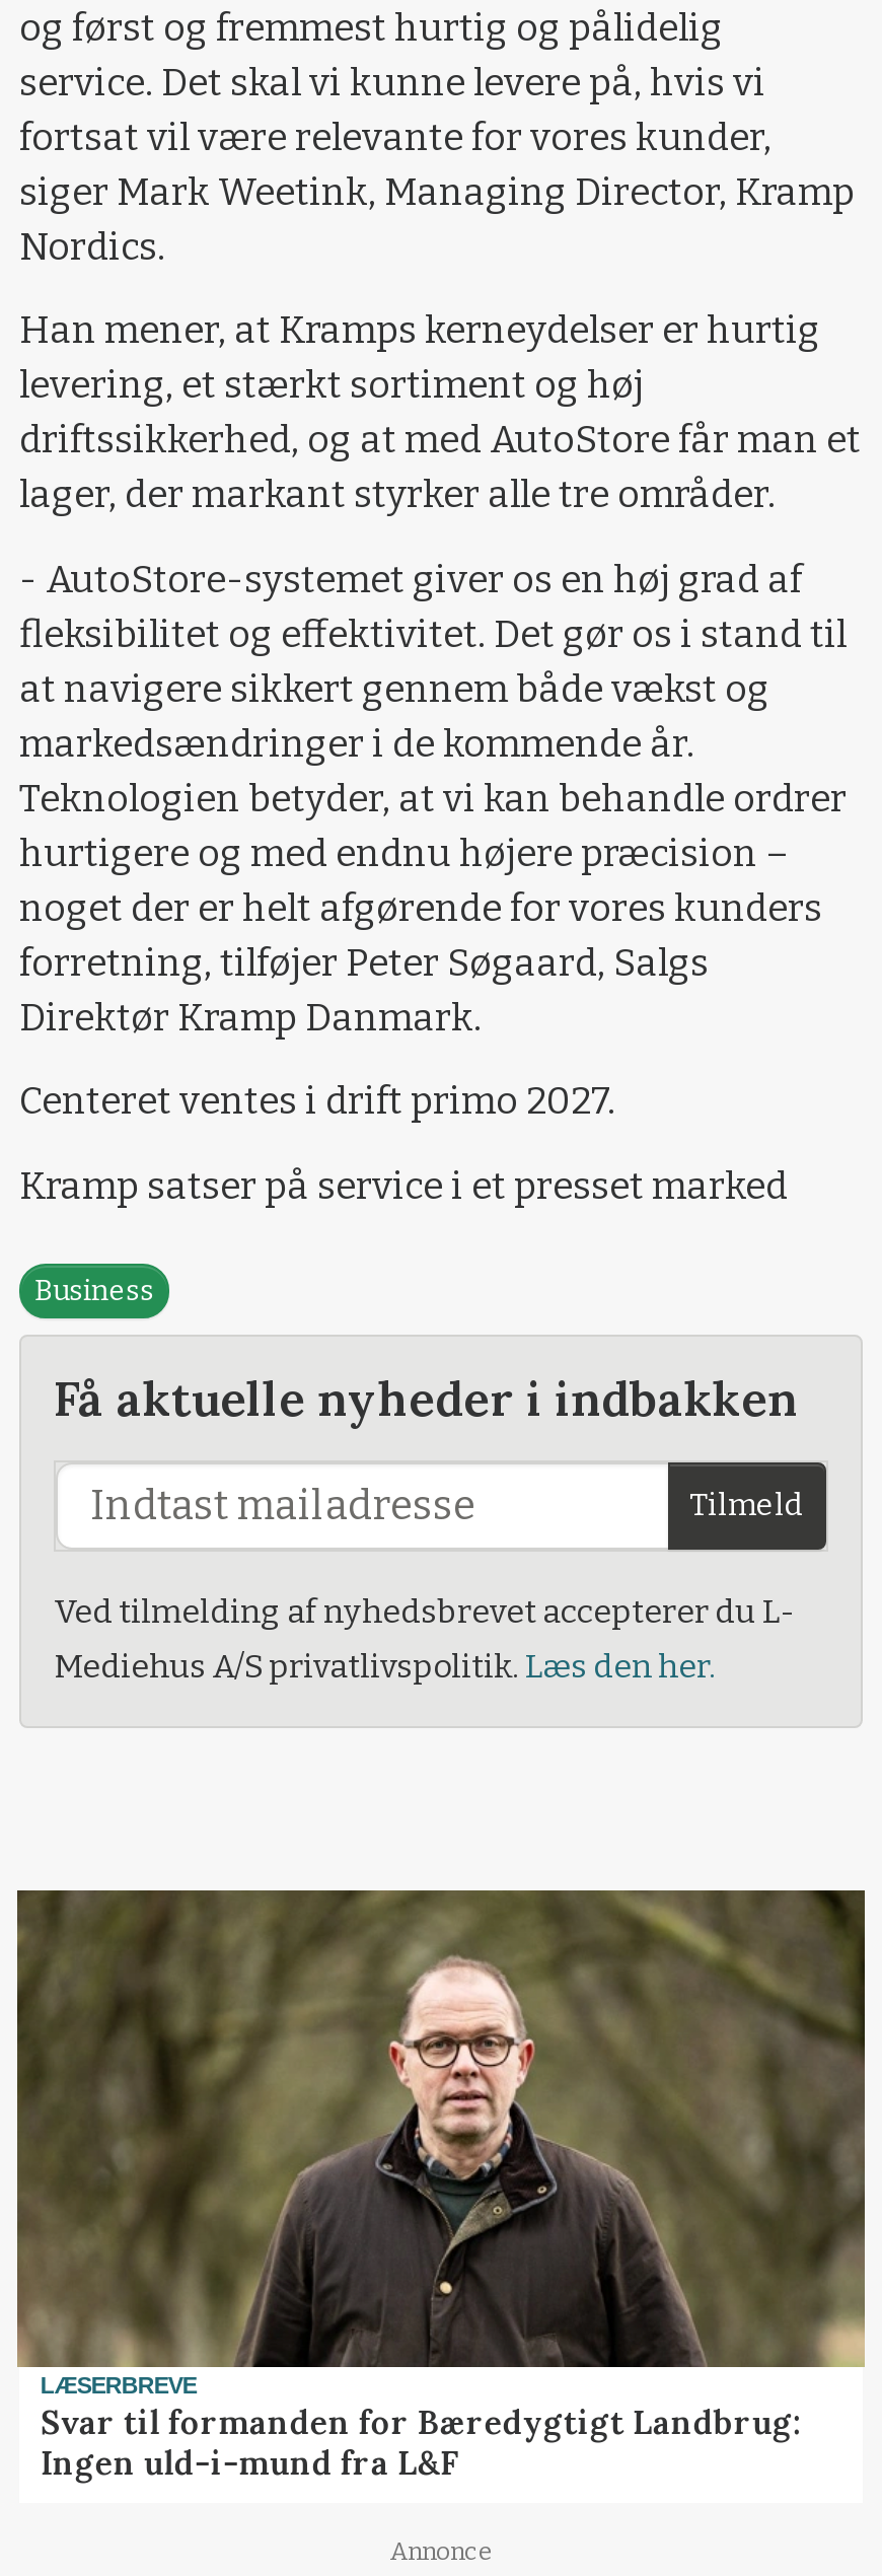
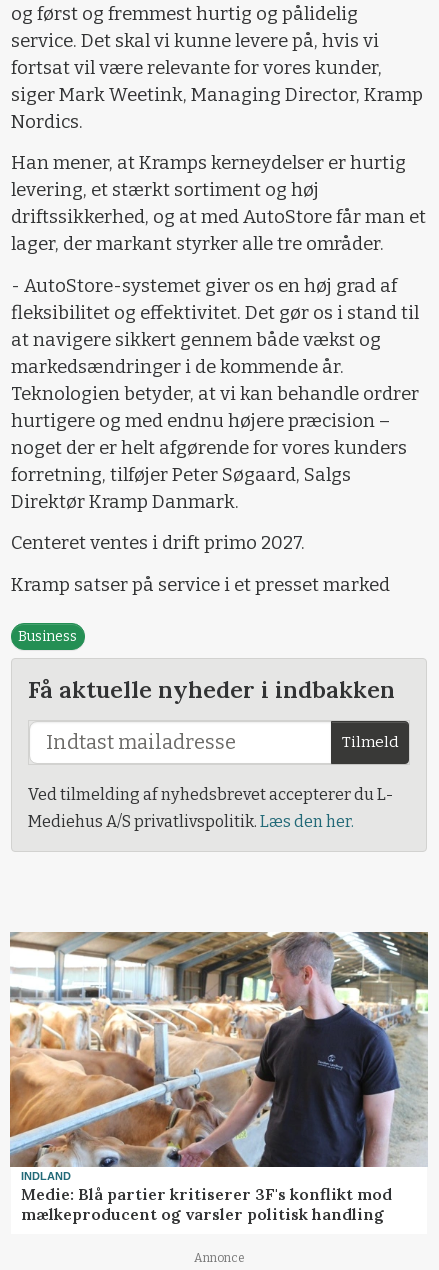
- [image]
- LÆSERBREVE
- Svar til formanden for Bæredygtigt Landbrug:
- Ingen uld-i-mund fra L&F
+ [image]
+ INDLAND
+ Medie: Blå partier kritiserer 3F's konflikt mod
+ mælkeproducent og varsler politisk handling
